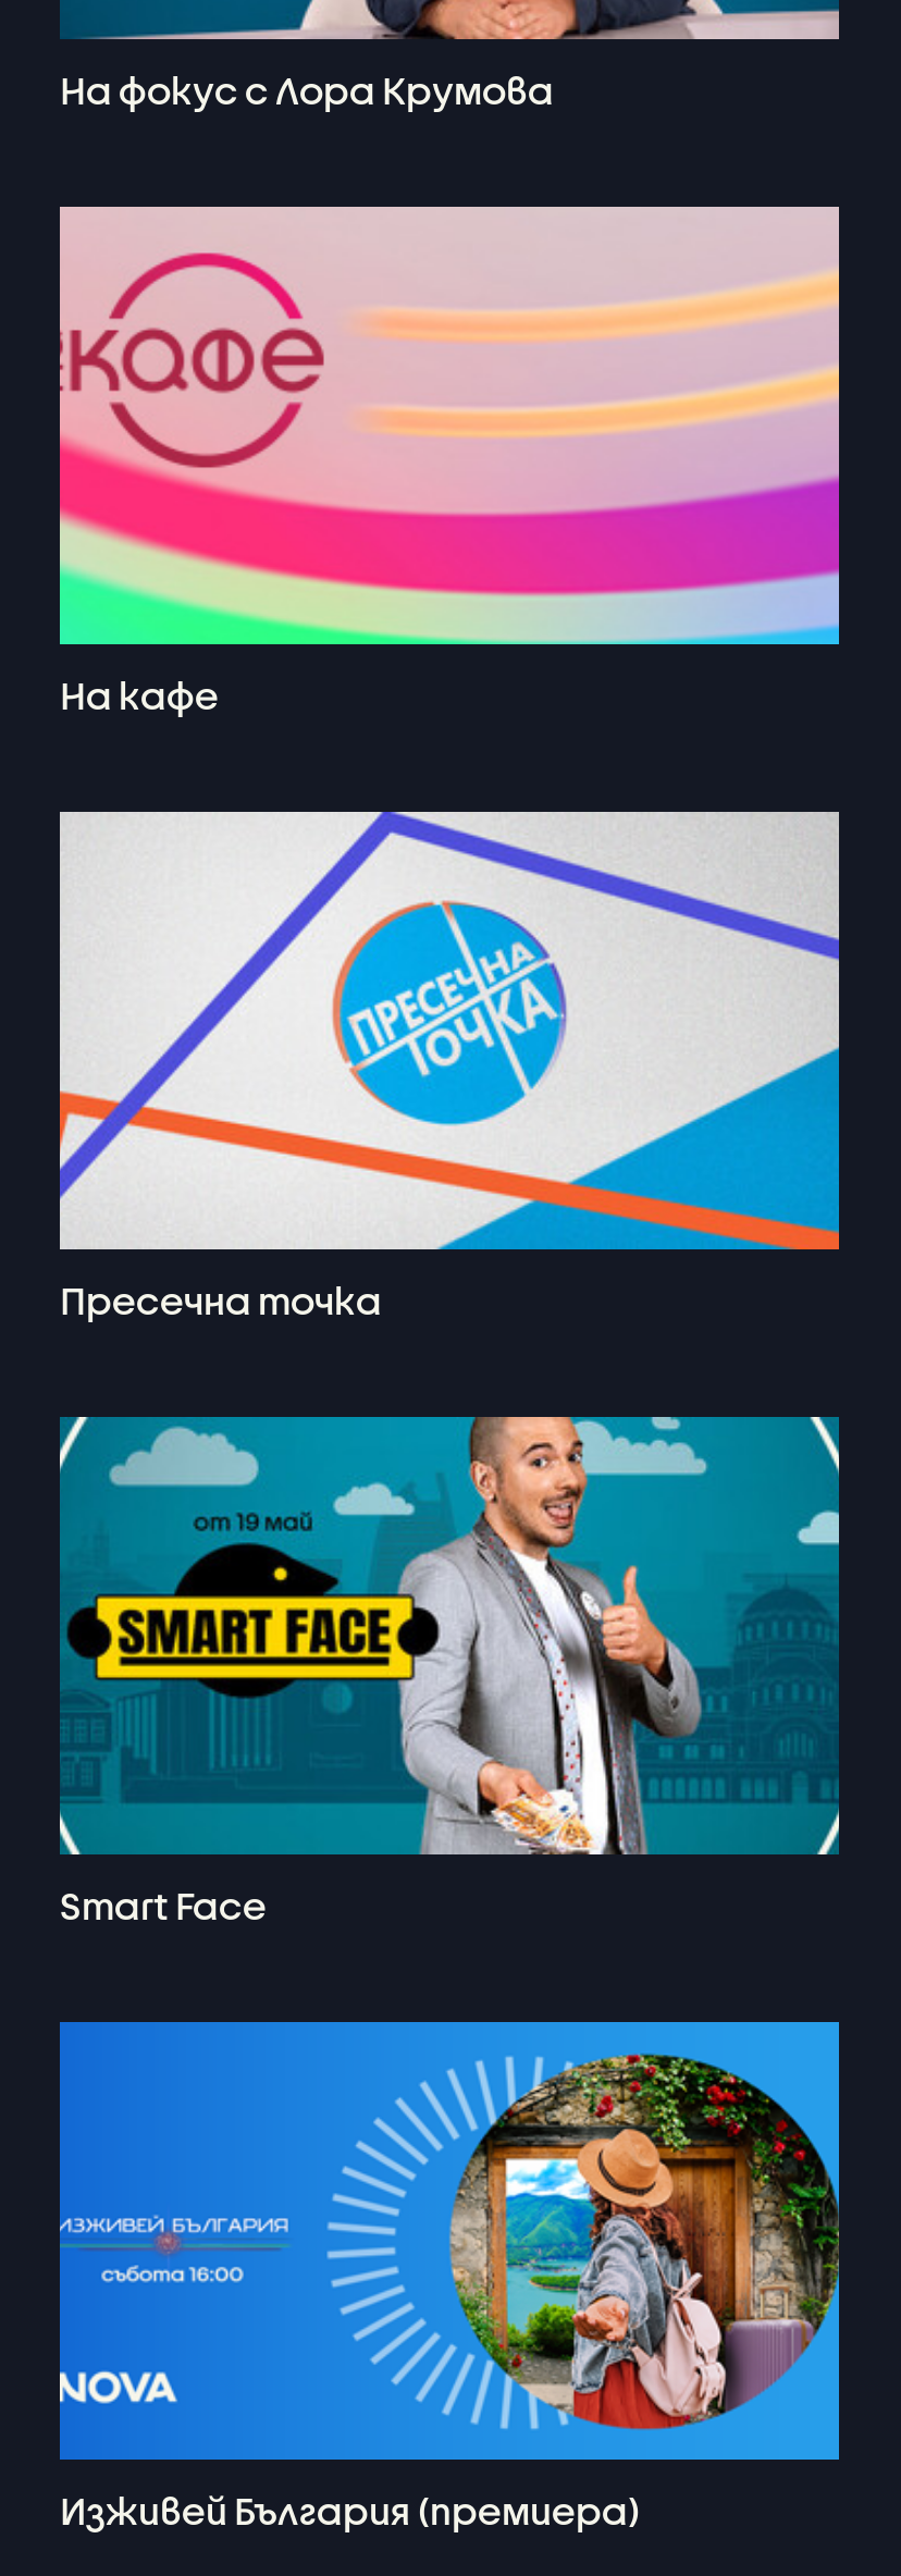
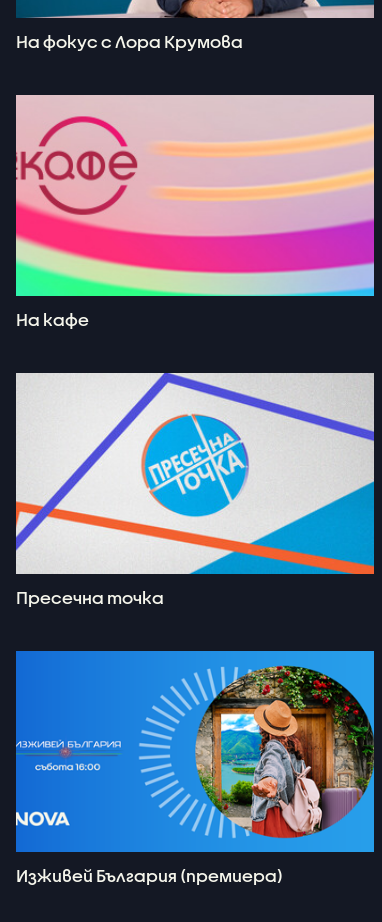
- [image]
- Smart Face
